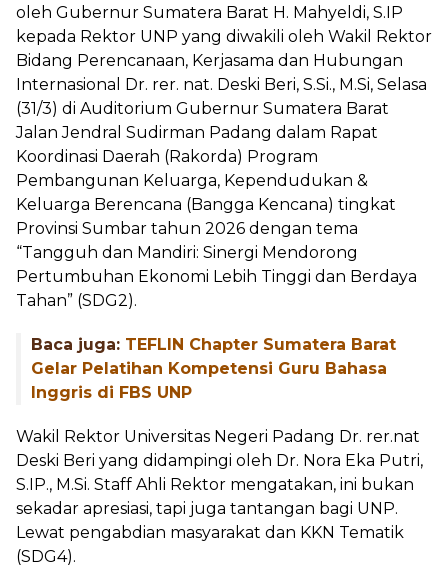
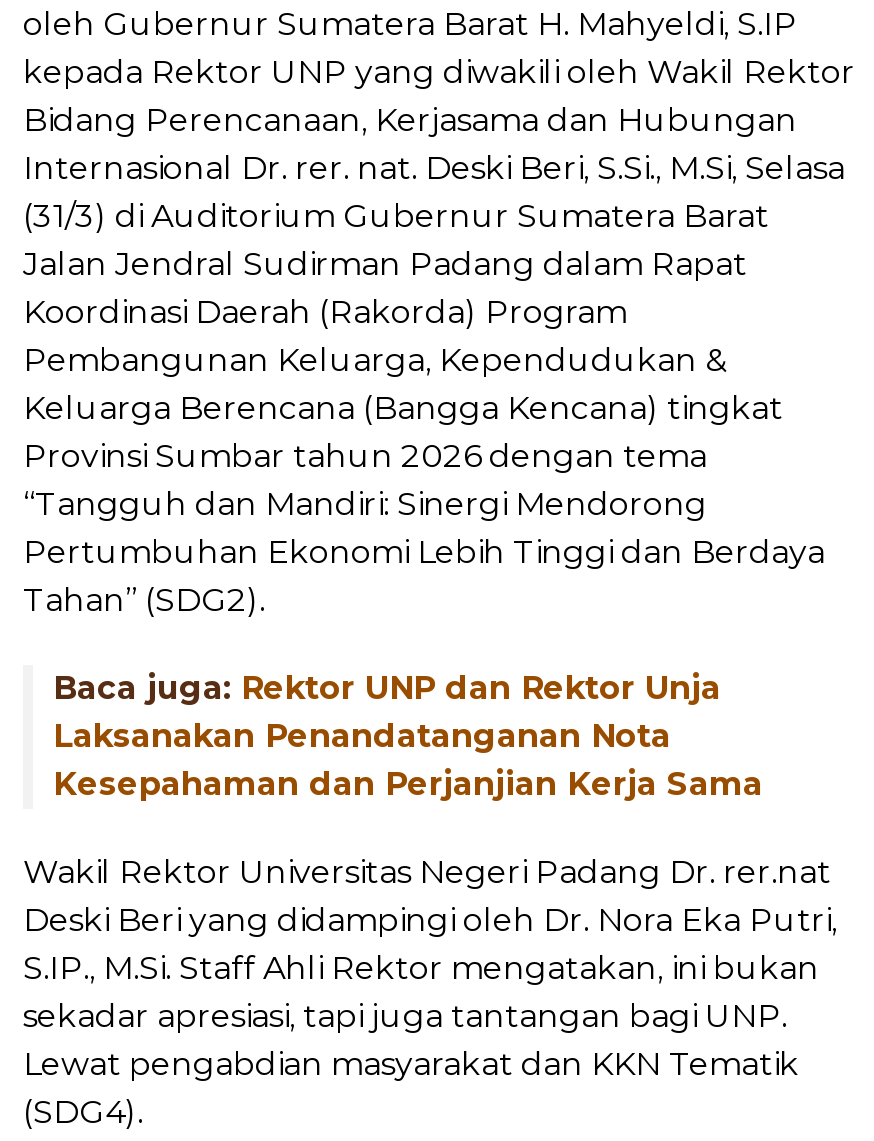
- Baca juga: TEFLIN Chapter Sumatera Barat
- Gelar Pelatihan Kompetensi Guru Bahasa
- Inggris di FBS UNP
+ Baca juga: Rektor UNP dan Rektor Unja
+ Laksanakan Penandatanganan Nota
+ Kesepahaman dan Perjanjian Kerja Sama
